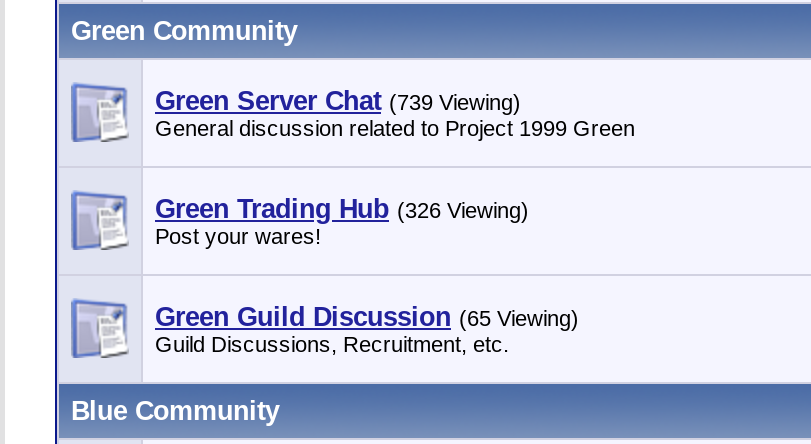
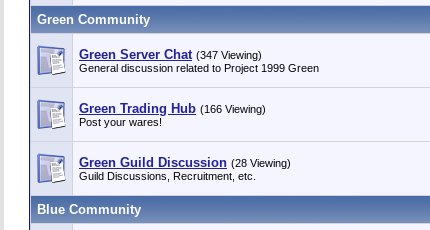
- Green Server Chat (739 Viewing)
+ Green Server Chat (347 Viewing)

- Green Trading Hub (326 Viewing)
+ Green Trading Hub (166 Viewing)

- Green Guild Discussion (65 Viewing)
+ Green Guild Discussion (28 Viewing)
